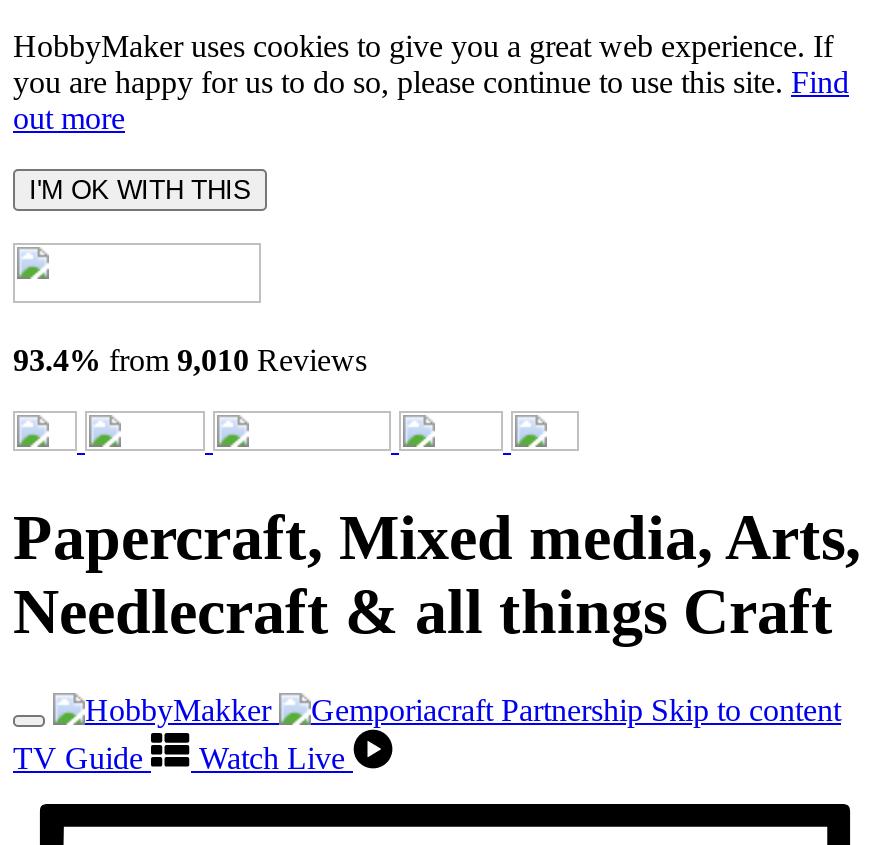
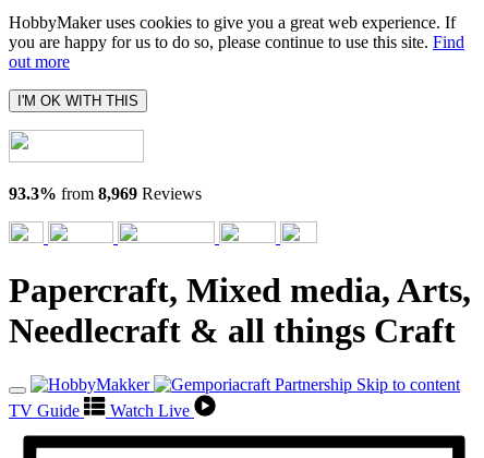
- 93.4% from 9,010 Reviews
+ 93.3% from 8,969 Reviews
